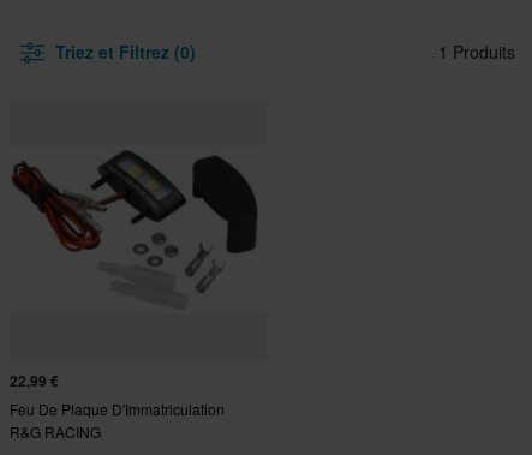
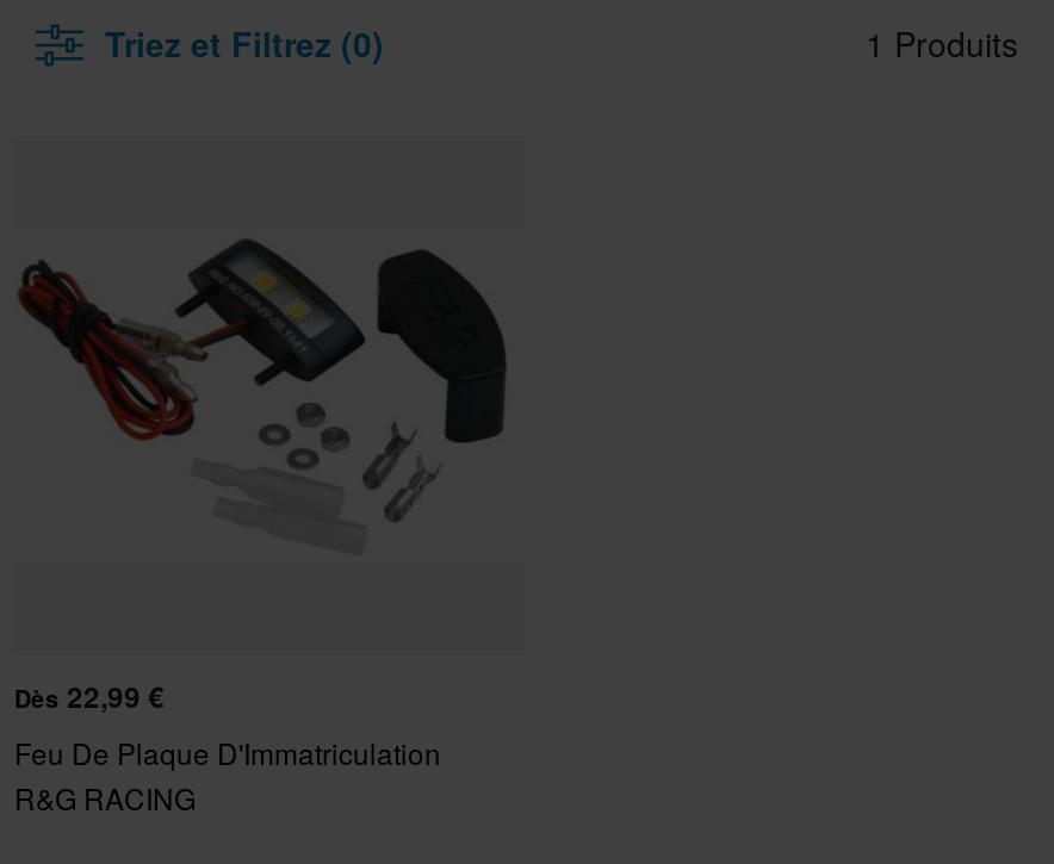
- 22,99 €
+ Dès 22,99 €
